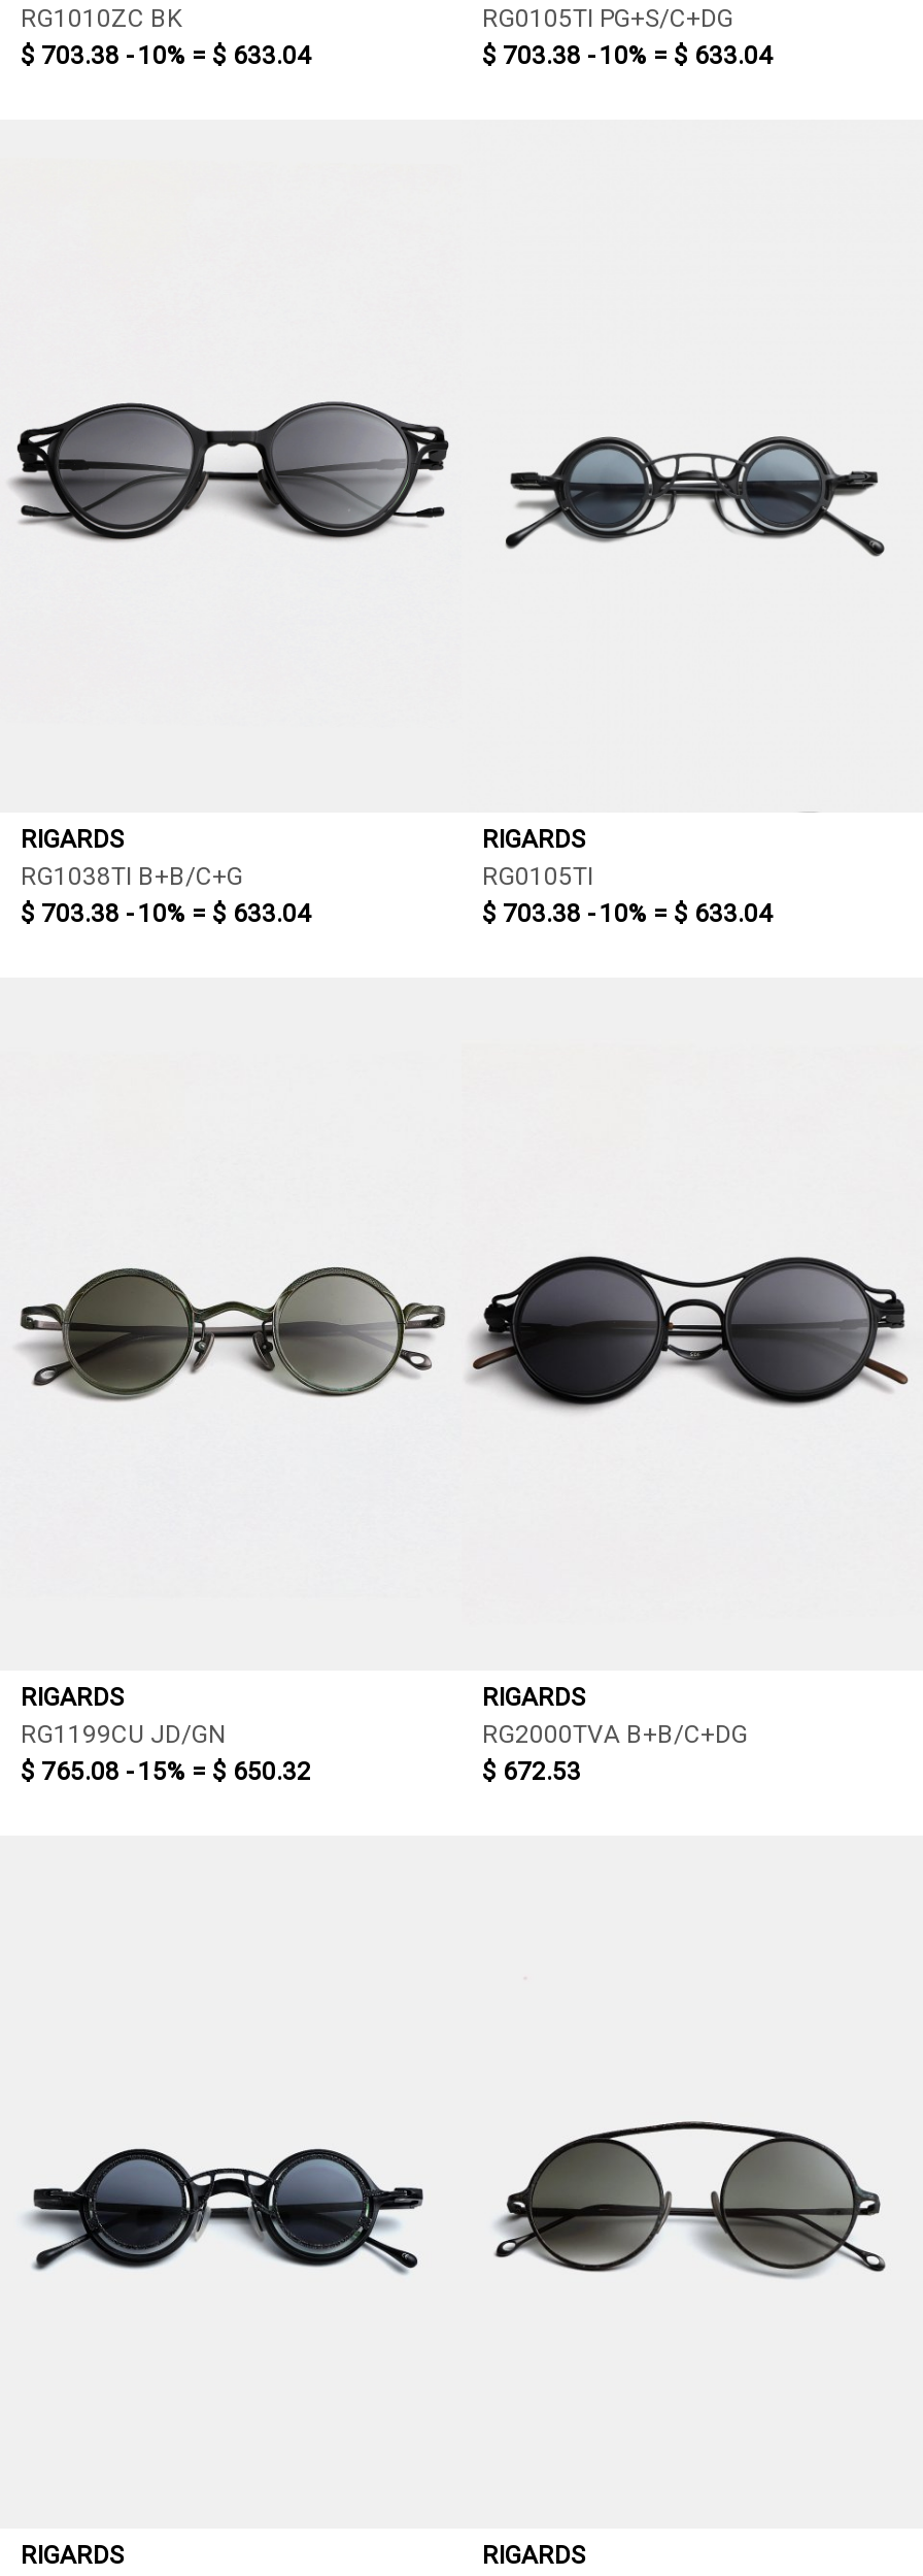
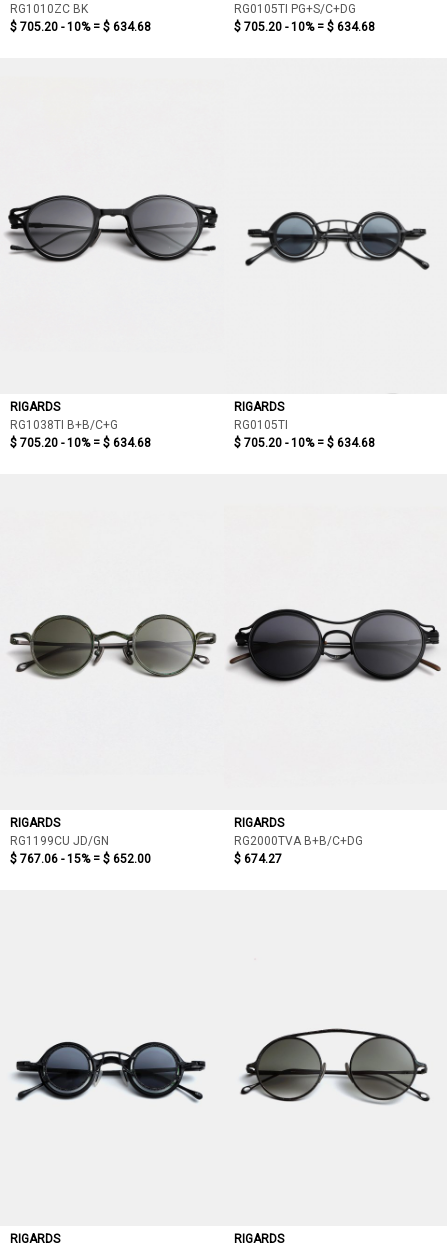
- $ 703.38 - 10% = $ 633.04
+ $ 705.20 - 10% = $ 634.68

- $ 703.38 - 10% = $ 633.04
+ $ 705.20 - 10% = $ 634.68

- $ 703.38 - 10% = $ 633.04
+ $ 705.20 - 10% = $ 634.68

- $ 703.38 - 10% = $ 633.04
+ $ 705.20 - 10% = $ 634.68

- $ 765.08 - 15% = $ 650.32
+ $ 767.06 - 15% = $ 652.00

- $ 672.53
+ $ 674.27
